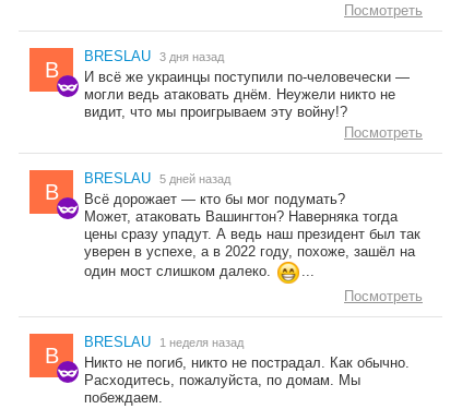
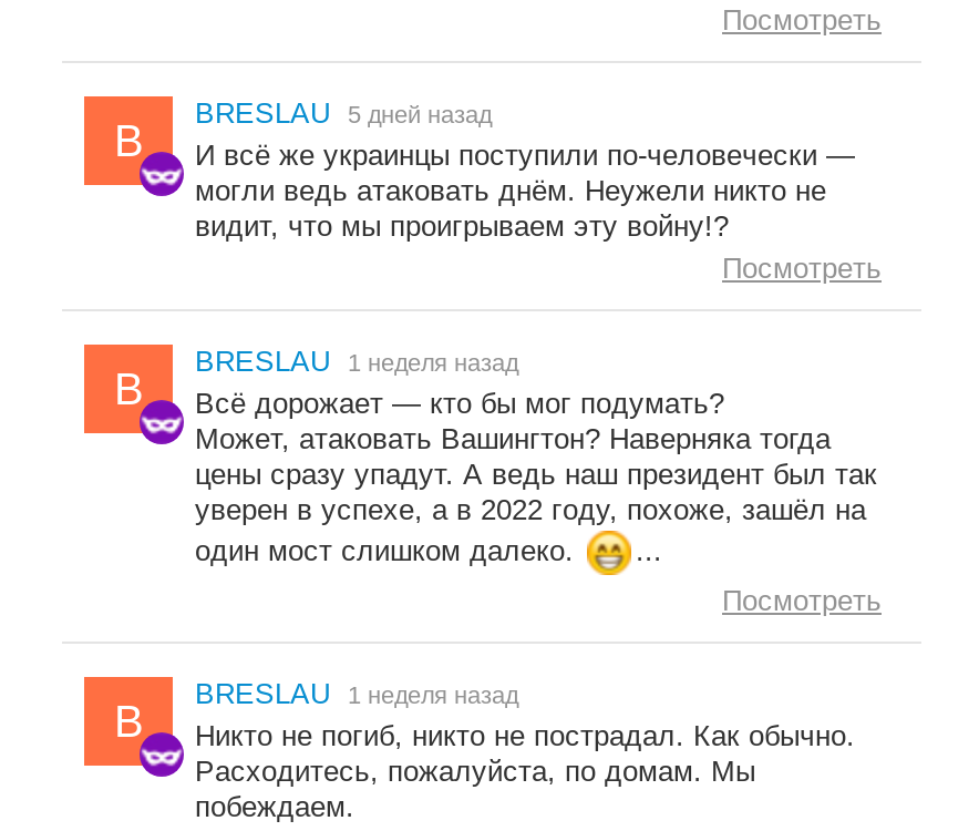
- BRESLAU 3 дня назад
+ BRESLAU 5 дней назад

- BRESLAU 5 дней назад
+ BRESLAU 1 неделя назад
